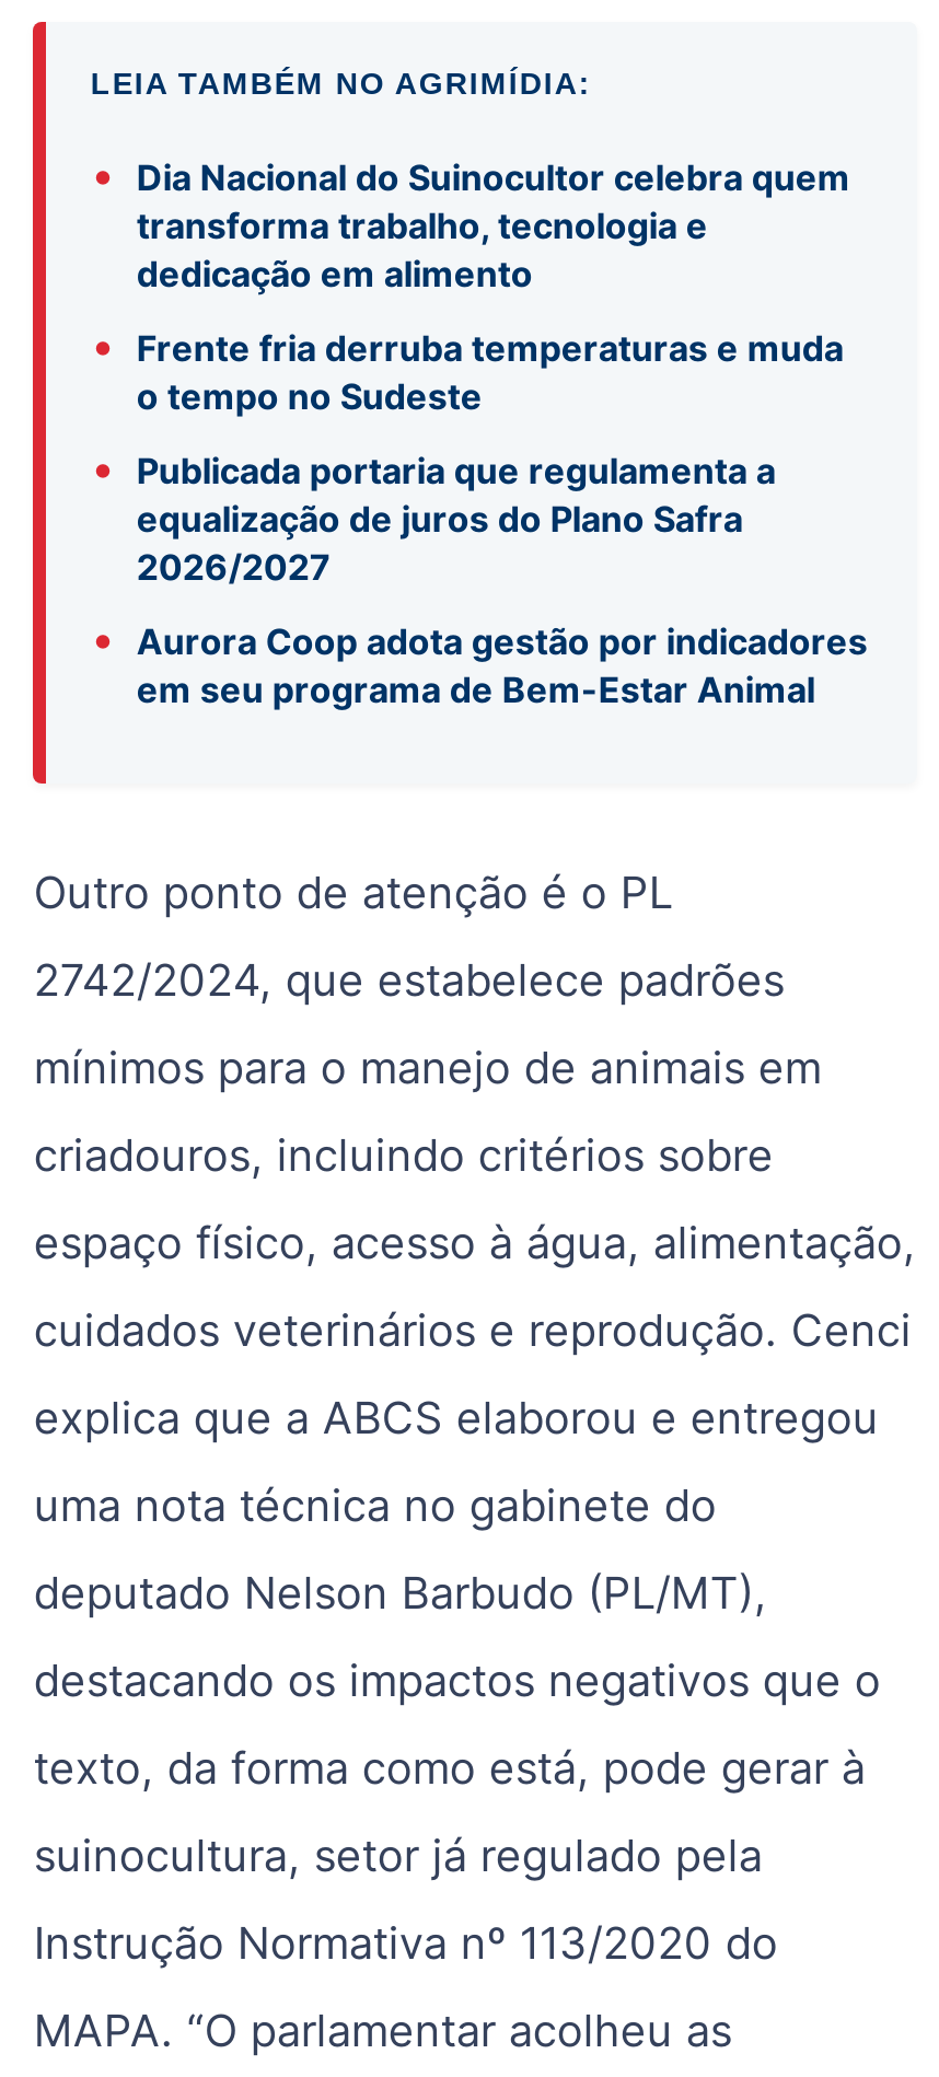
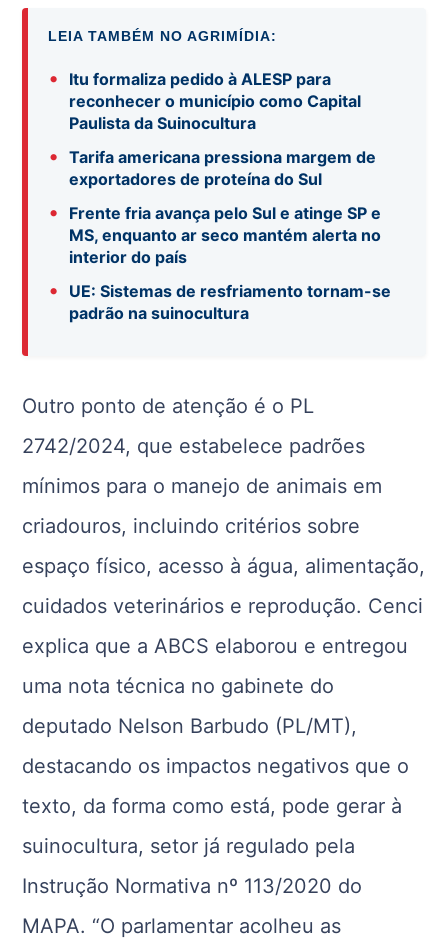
- • Dia Nacional do Suinocultor celebra quem
- transforma trabalho, tecnologia e
- dedicação em alimento
+ • Itu formaliza pedido à ALESP para
+ reconhecer o município como Capital
+ Paulista da Suinocultura

- • Frente fria derruba temperaturas e muda
- o tempo no Sudeste
+ • Tarifa americana pressiona margem de
+ exportadores de proteína do Sul

- • Publicada portaria que regulamenta a
- equalização de juros do Plano Safra
- 2026/2027
+ • Frente fria avança pelo Sul e atinge SP e
+ MS, enquanto ar seco mantém alerta no
+ interior do país

- • Aurora Coop adota gestão por indicadores
- em seu programa de Bem-Estar Animal
+ • UE: Sistemas de resfriamento tornam-se
+ padrão na suinocultura
